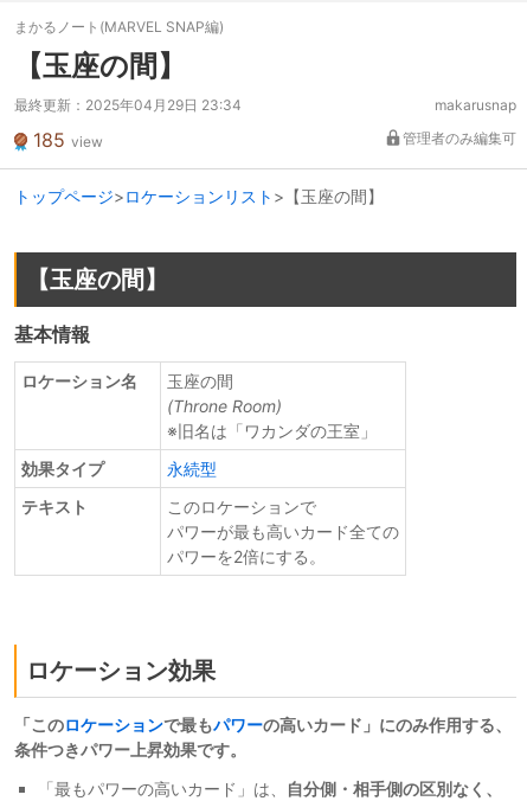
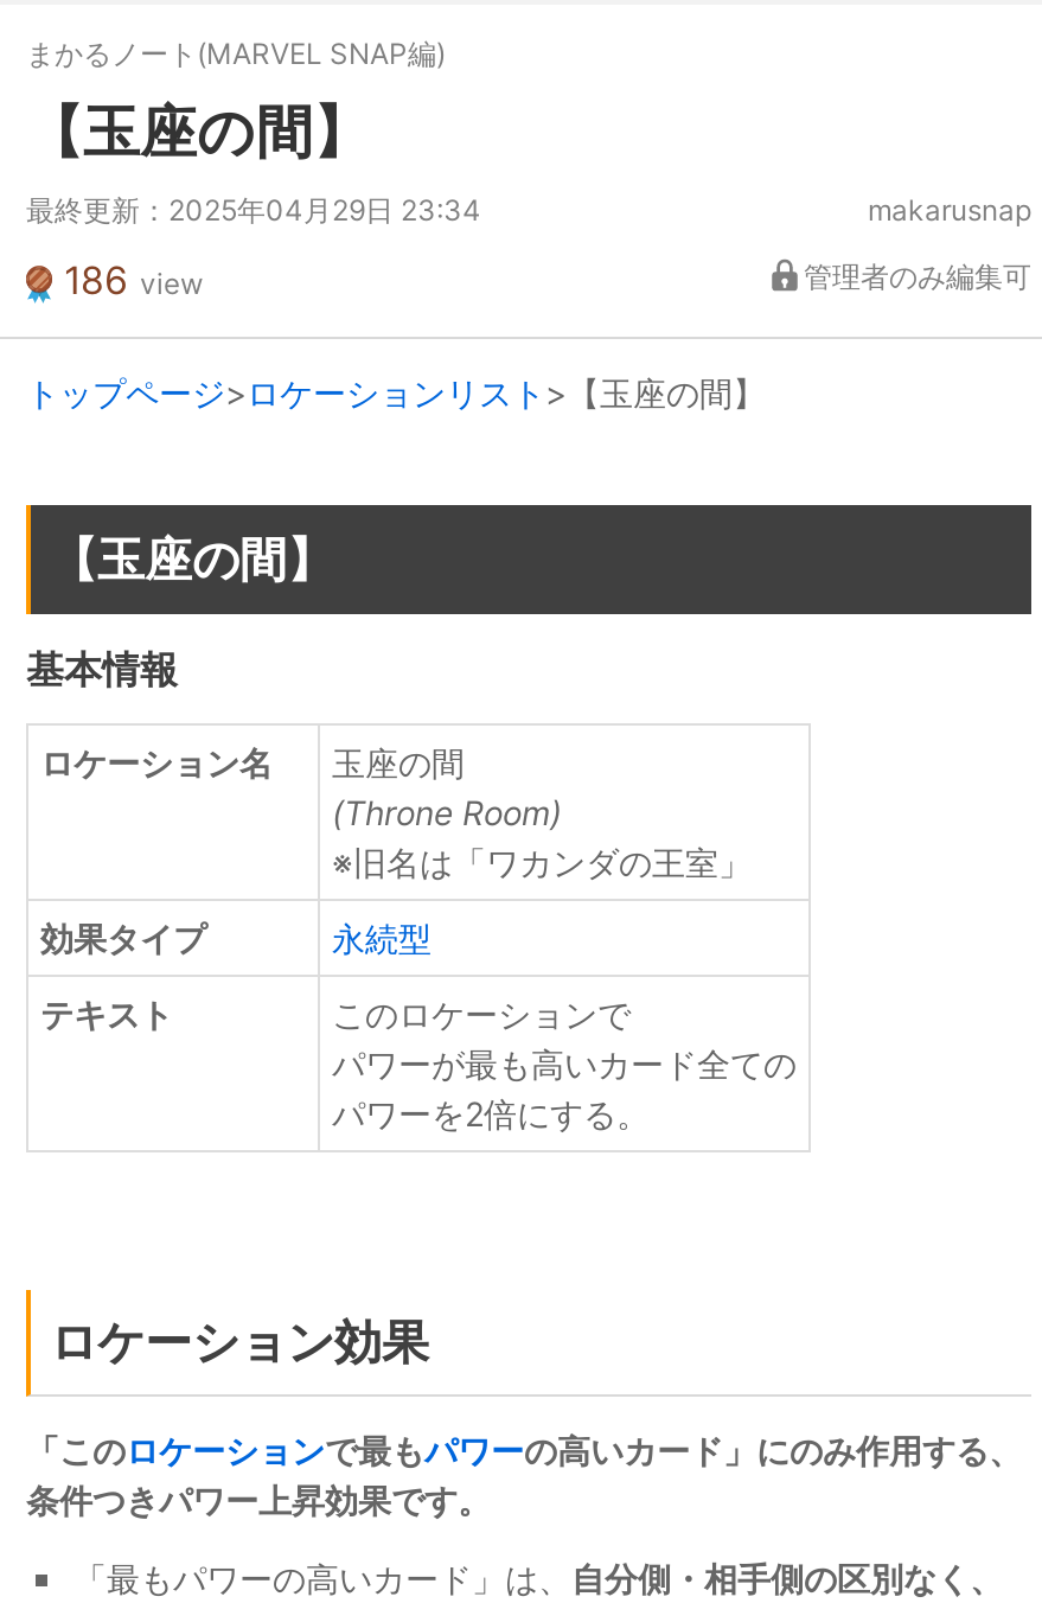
- 185 view
+ 186 view
